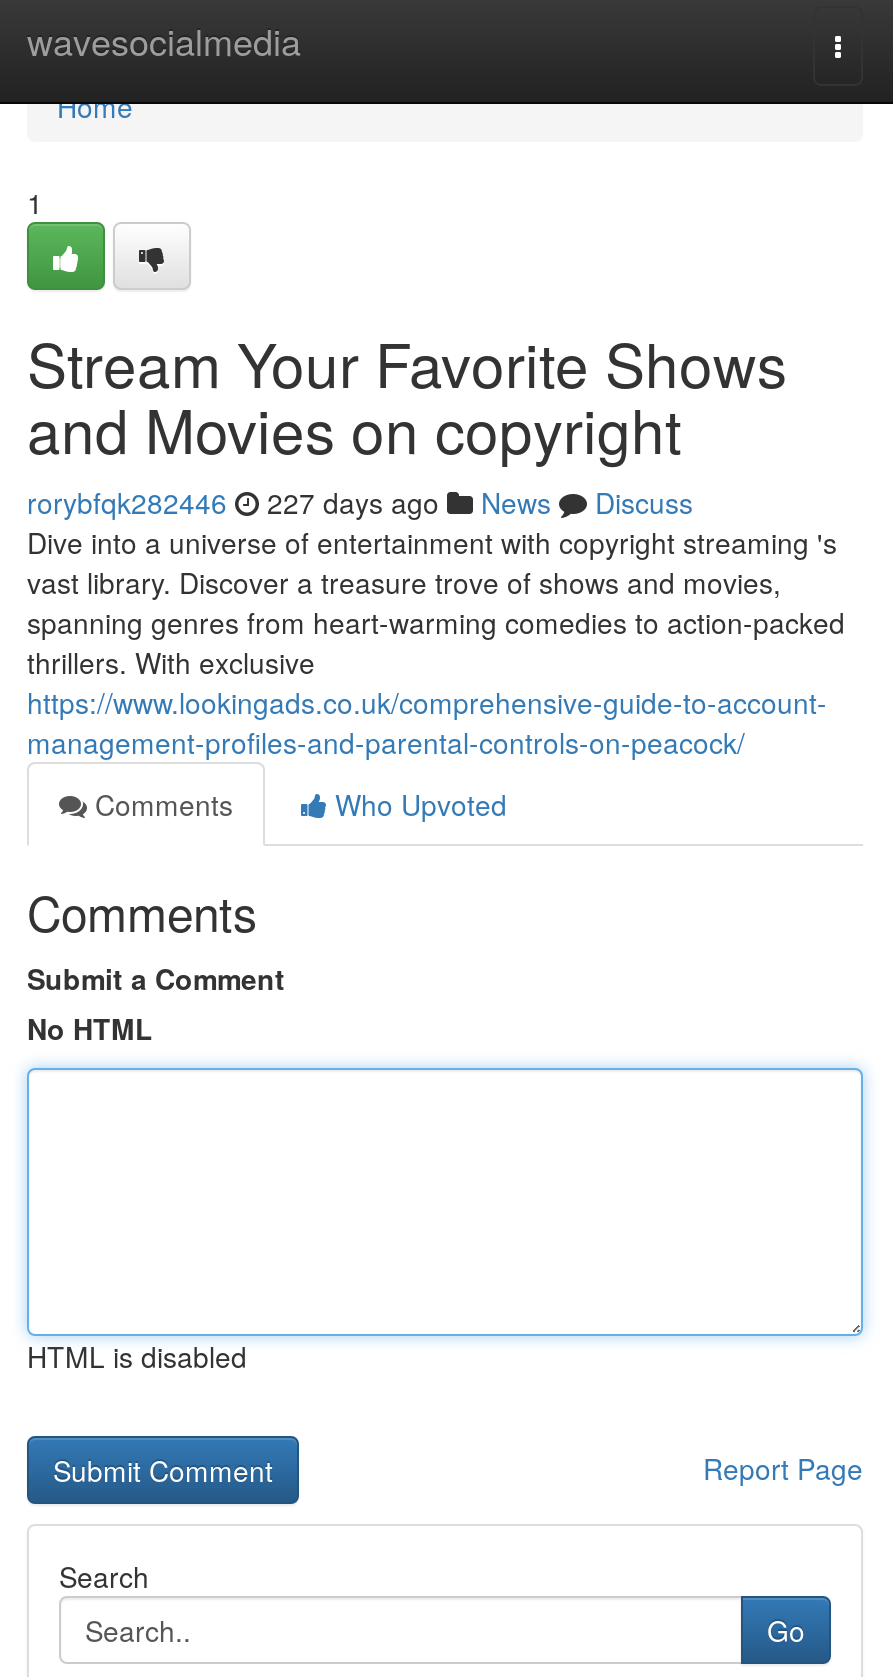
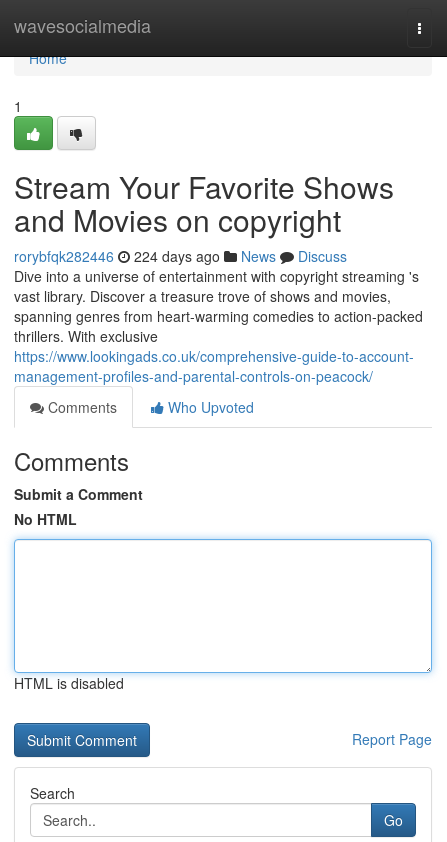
- rorybfqk282446 227 days ago News Discuss
+ rorybfqk282446 224 days ago News Discuss
